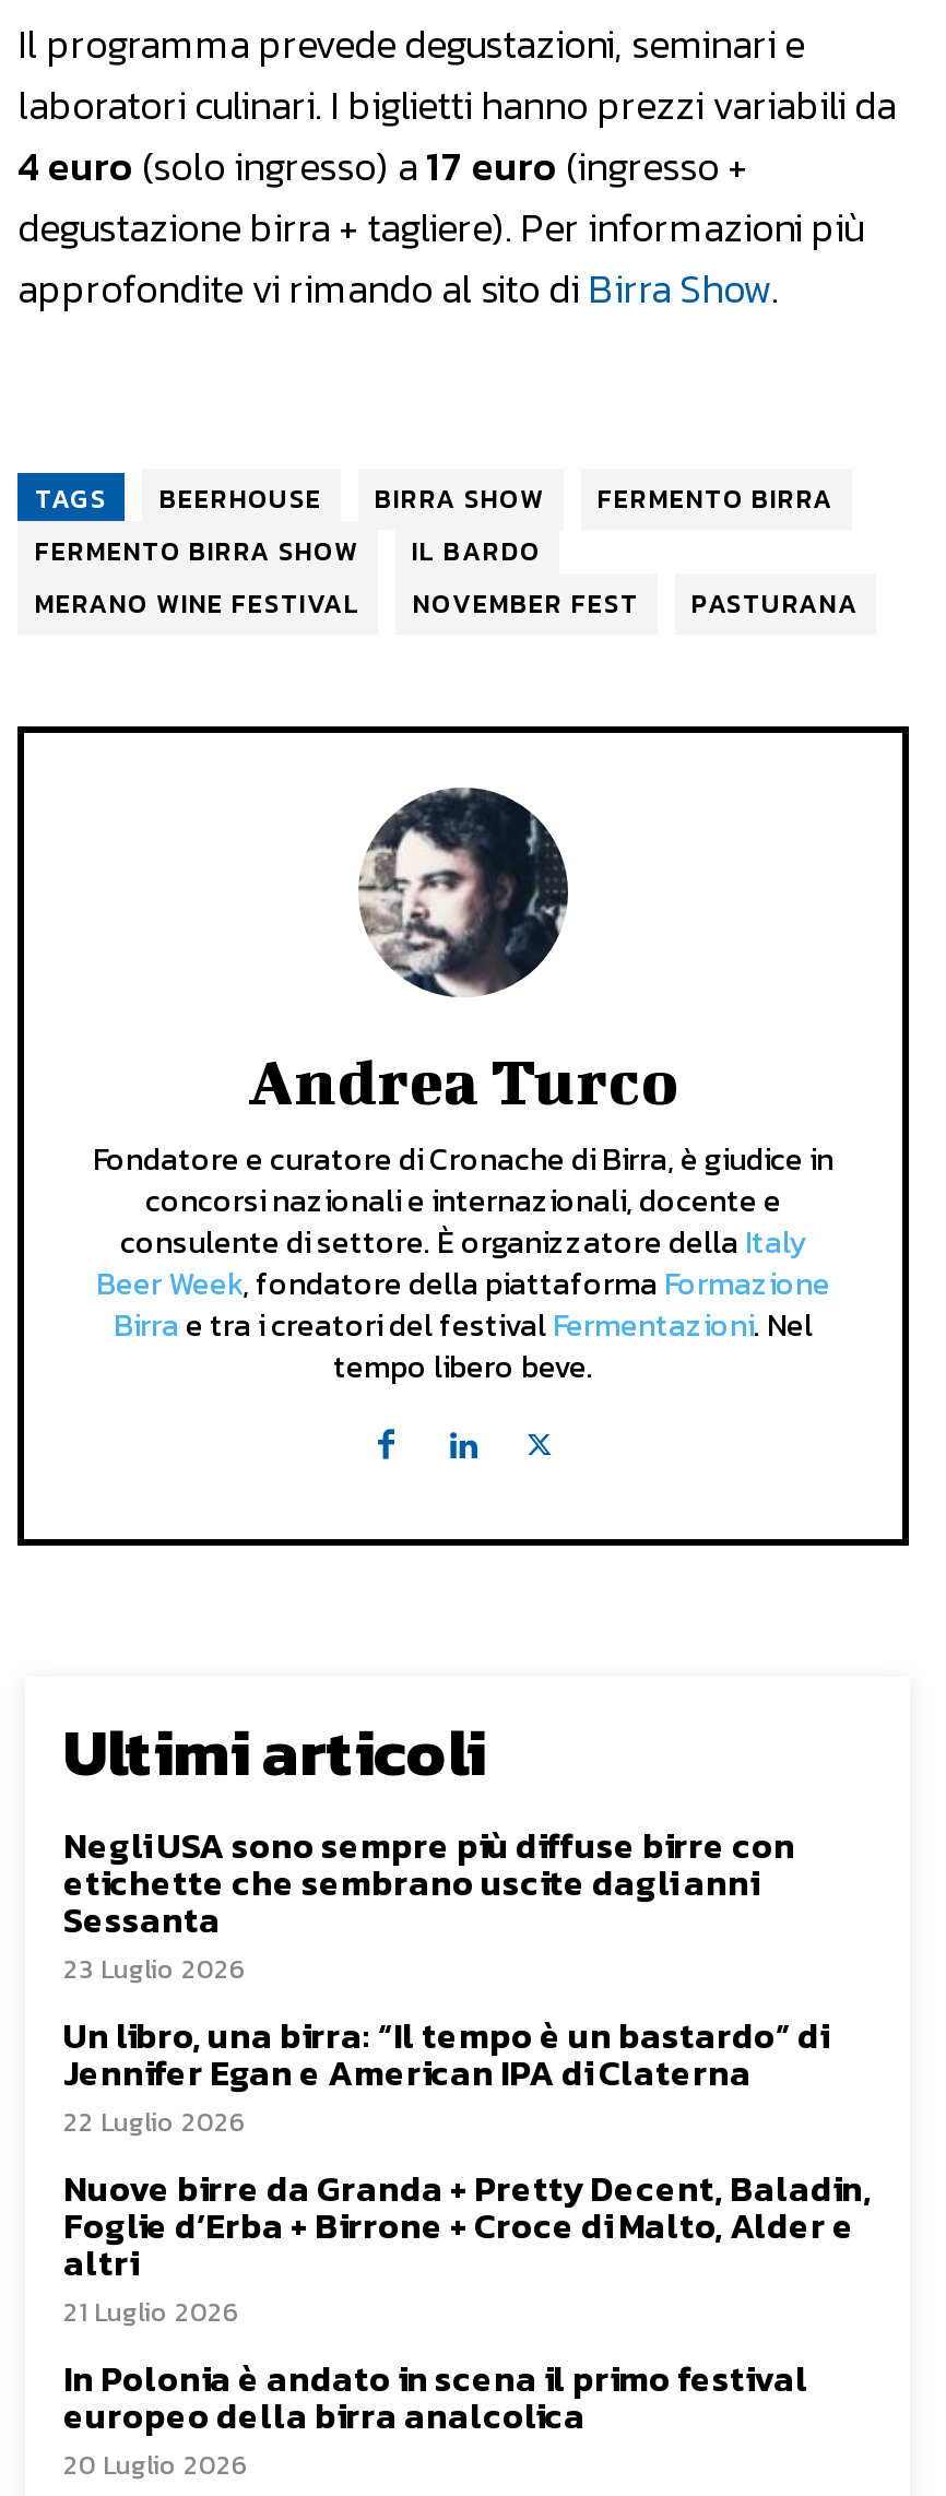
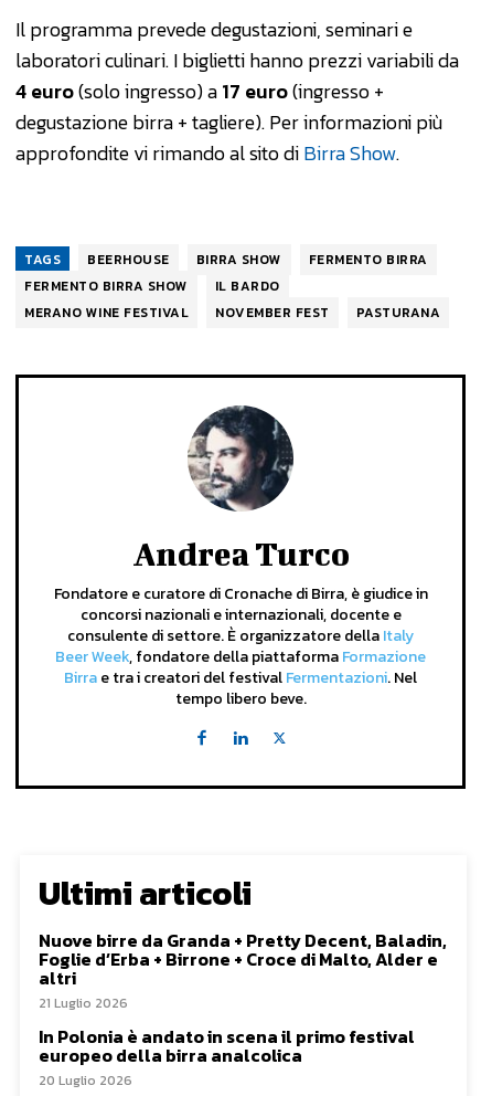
- Negli USA sono sempre più diffuse birre con
- etichette che sembrano uscite dagli anni
- Sessanta
- 23 Luglio 2026
- Un libro, una birra: “Il tempo è un bastardo” di
- Jennifer Egan e American IPA di Claterna
- 22 Luglio 2026
